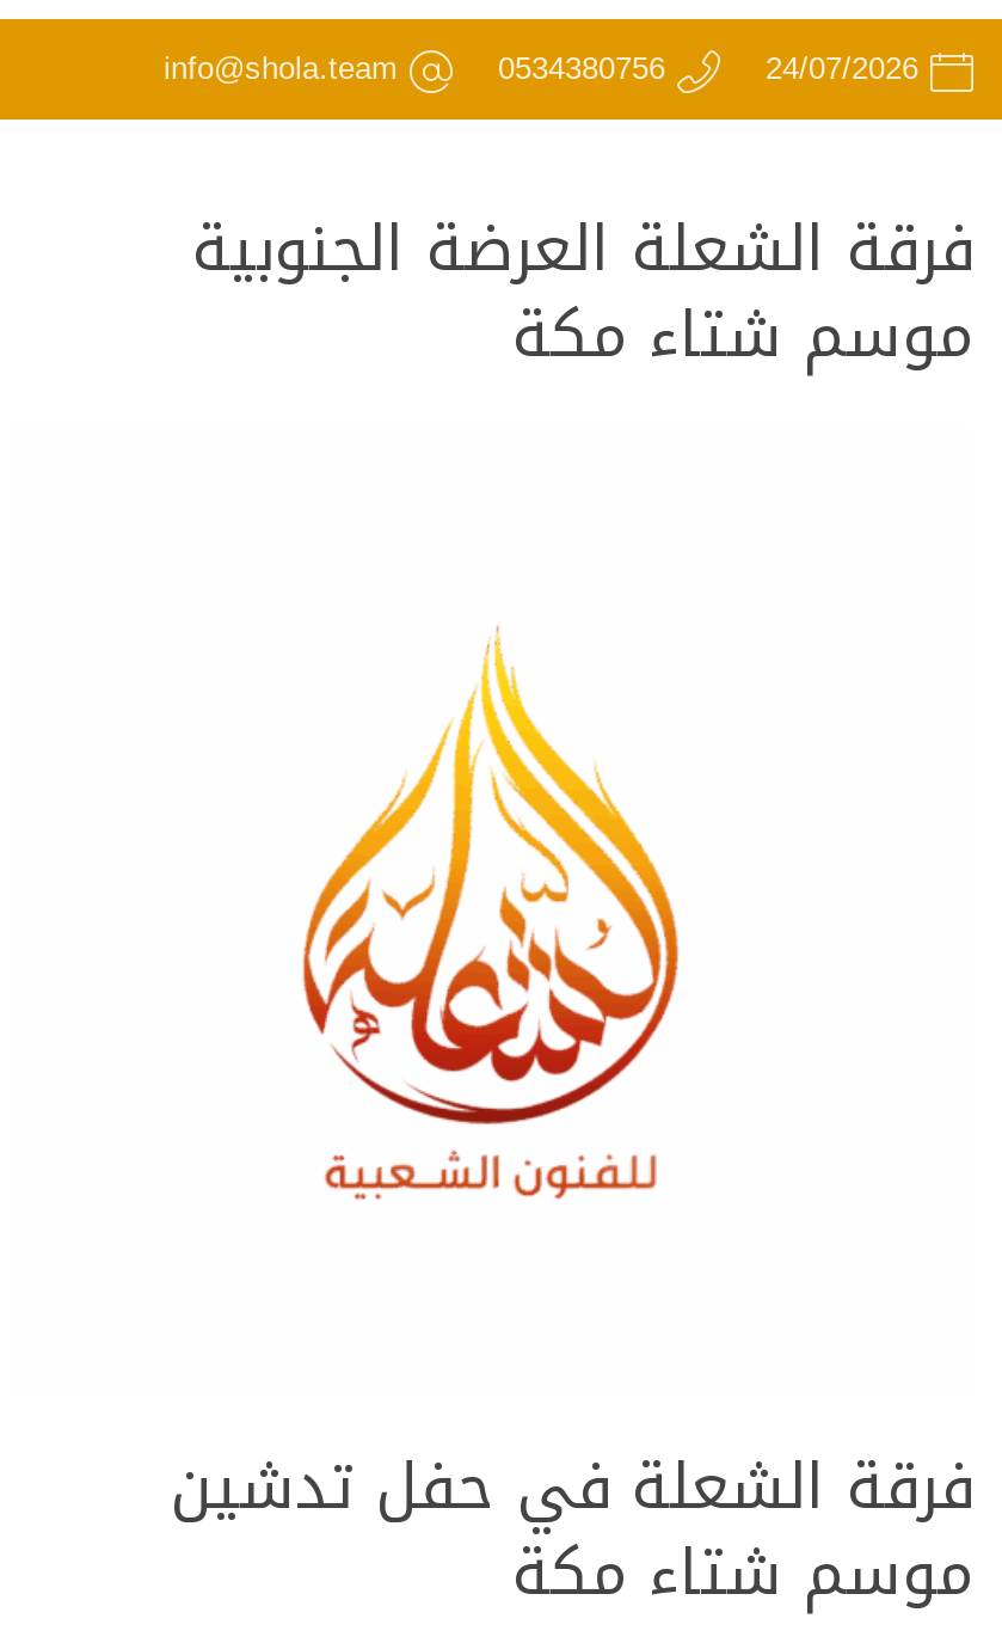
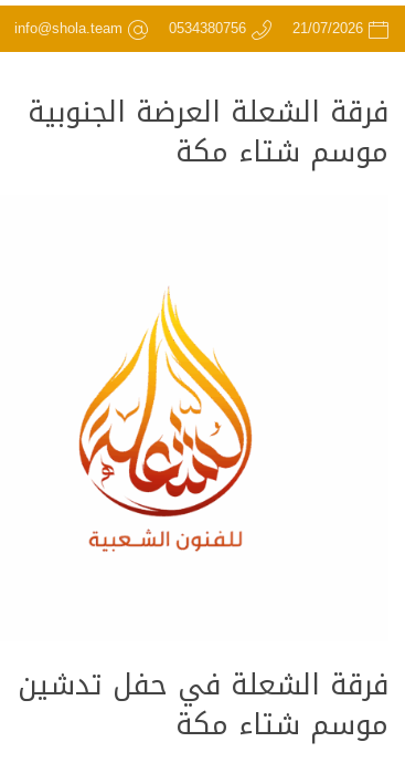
- 24/07/2026
+ 21/07/2026
